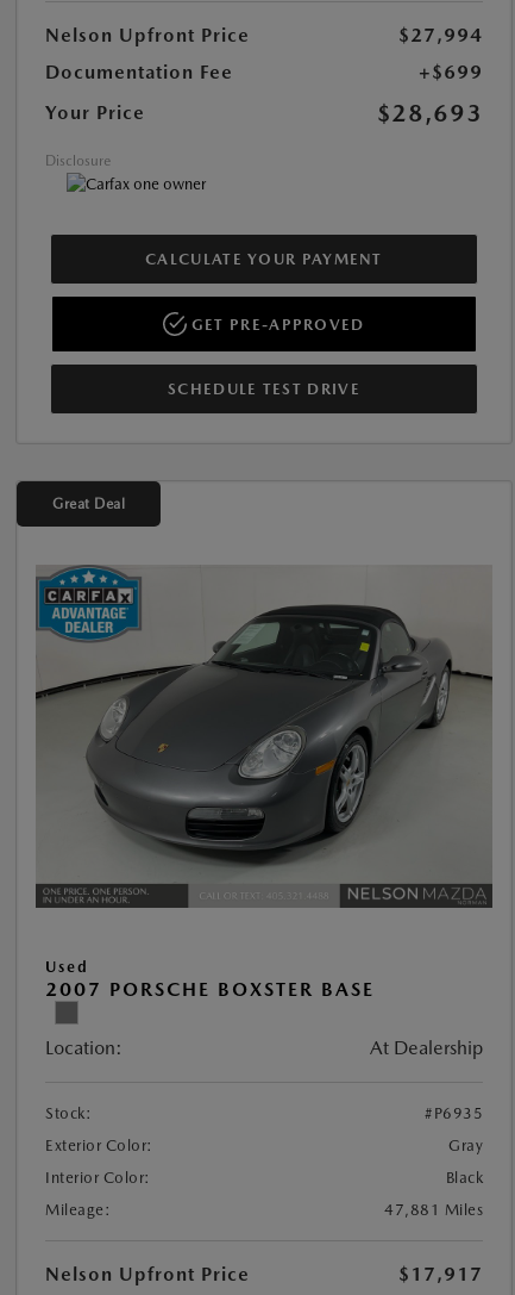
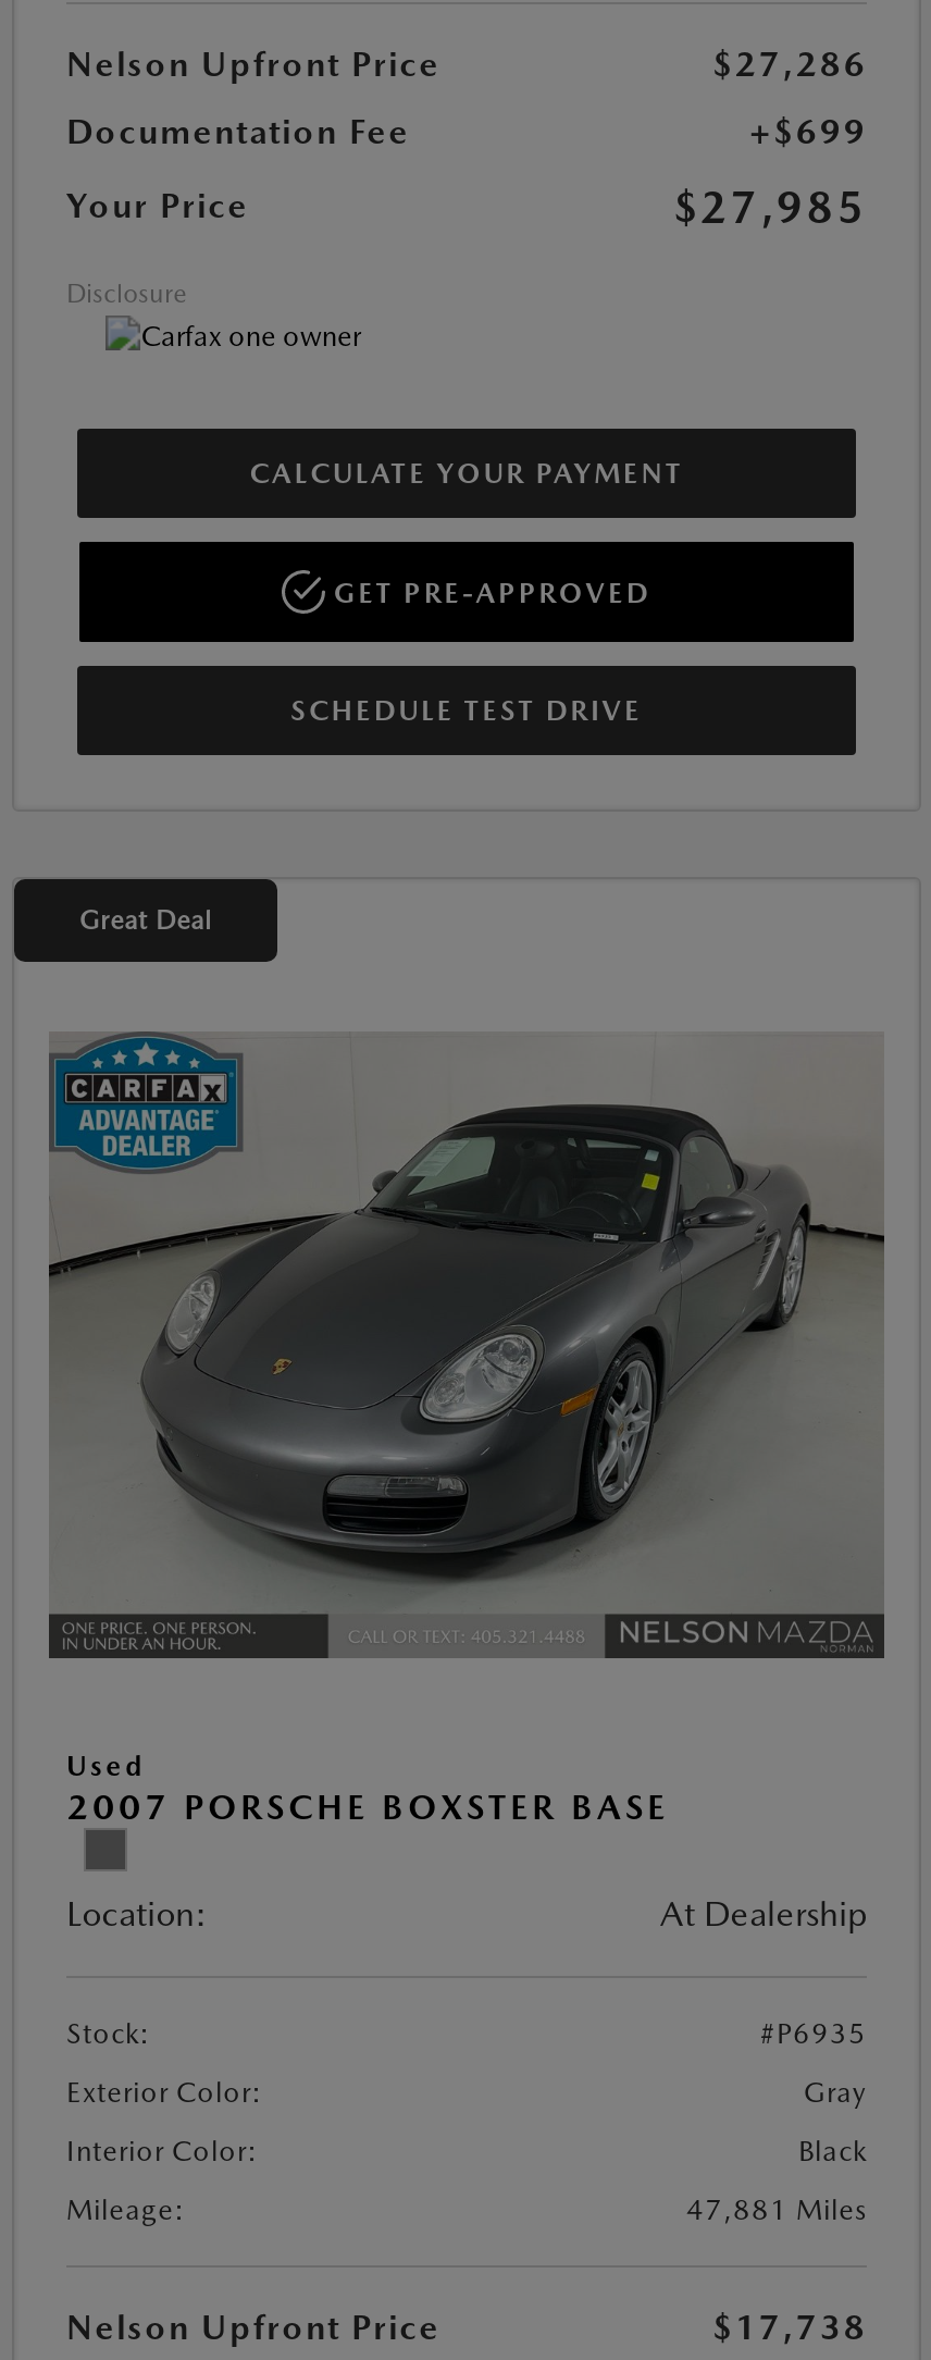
- $27,994
+ $27,286

- $28,693
+ $27,985

- $17,917
+ $17,738
